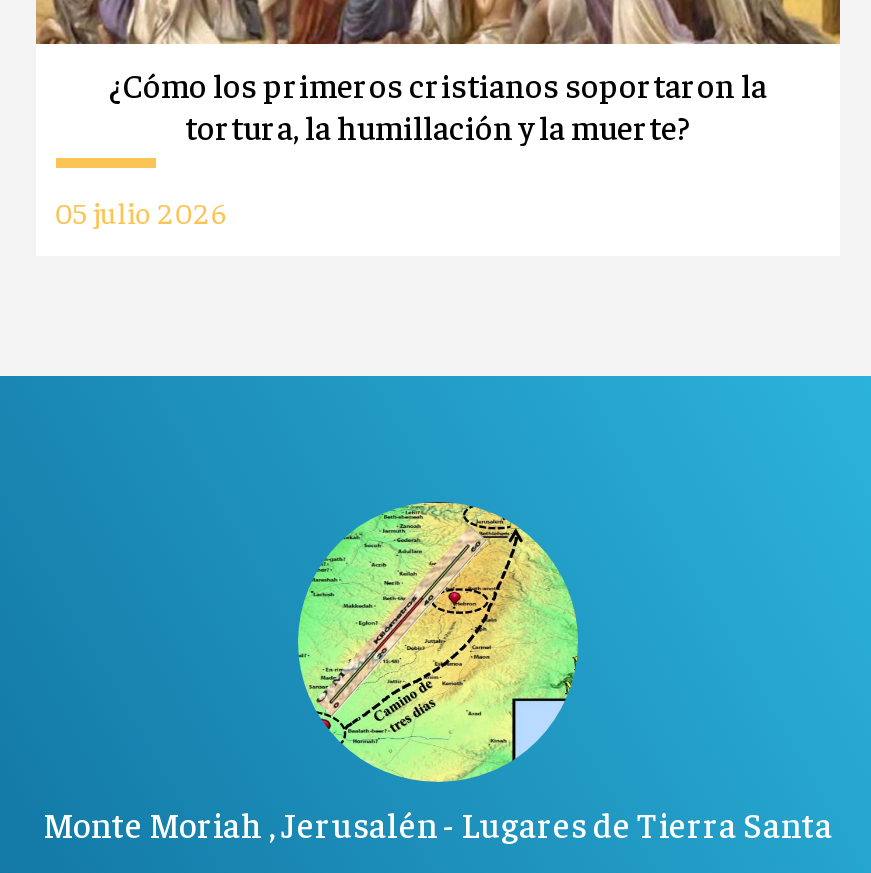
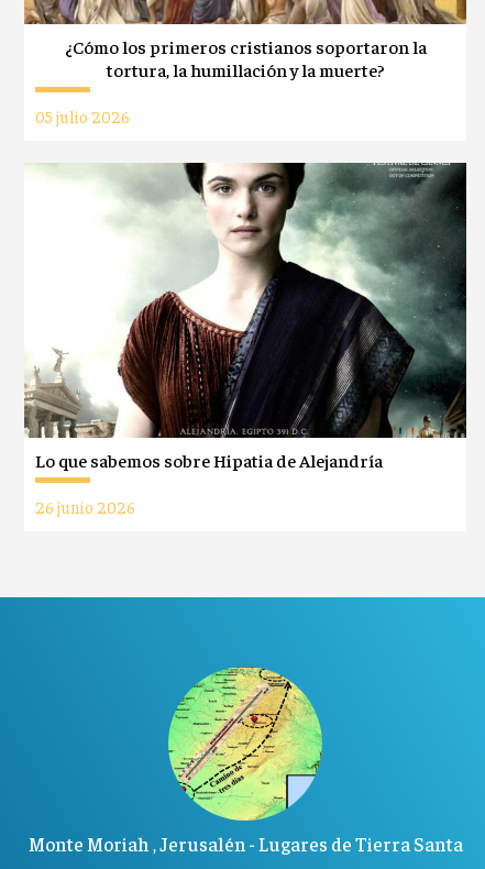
+ [image]
+ Lo que sabemos sobre Hipatia de Alejandría
+ 26 junio 2026
